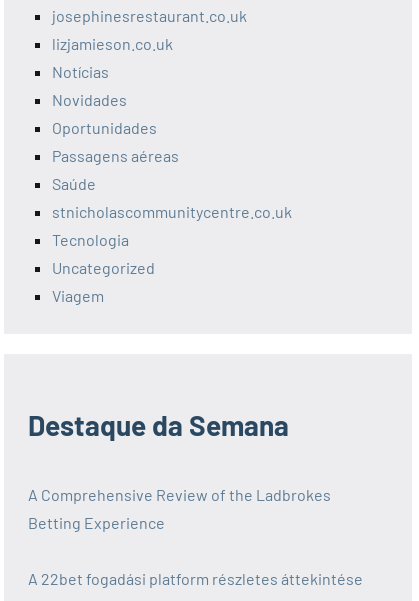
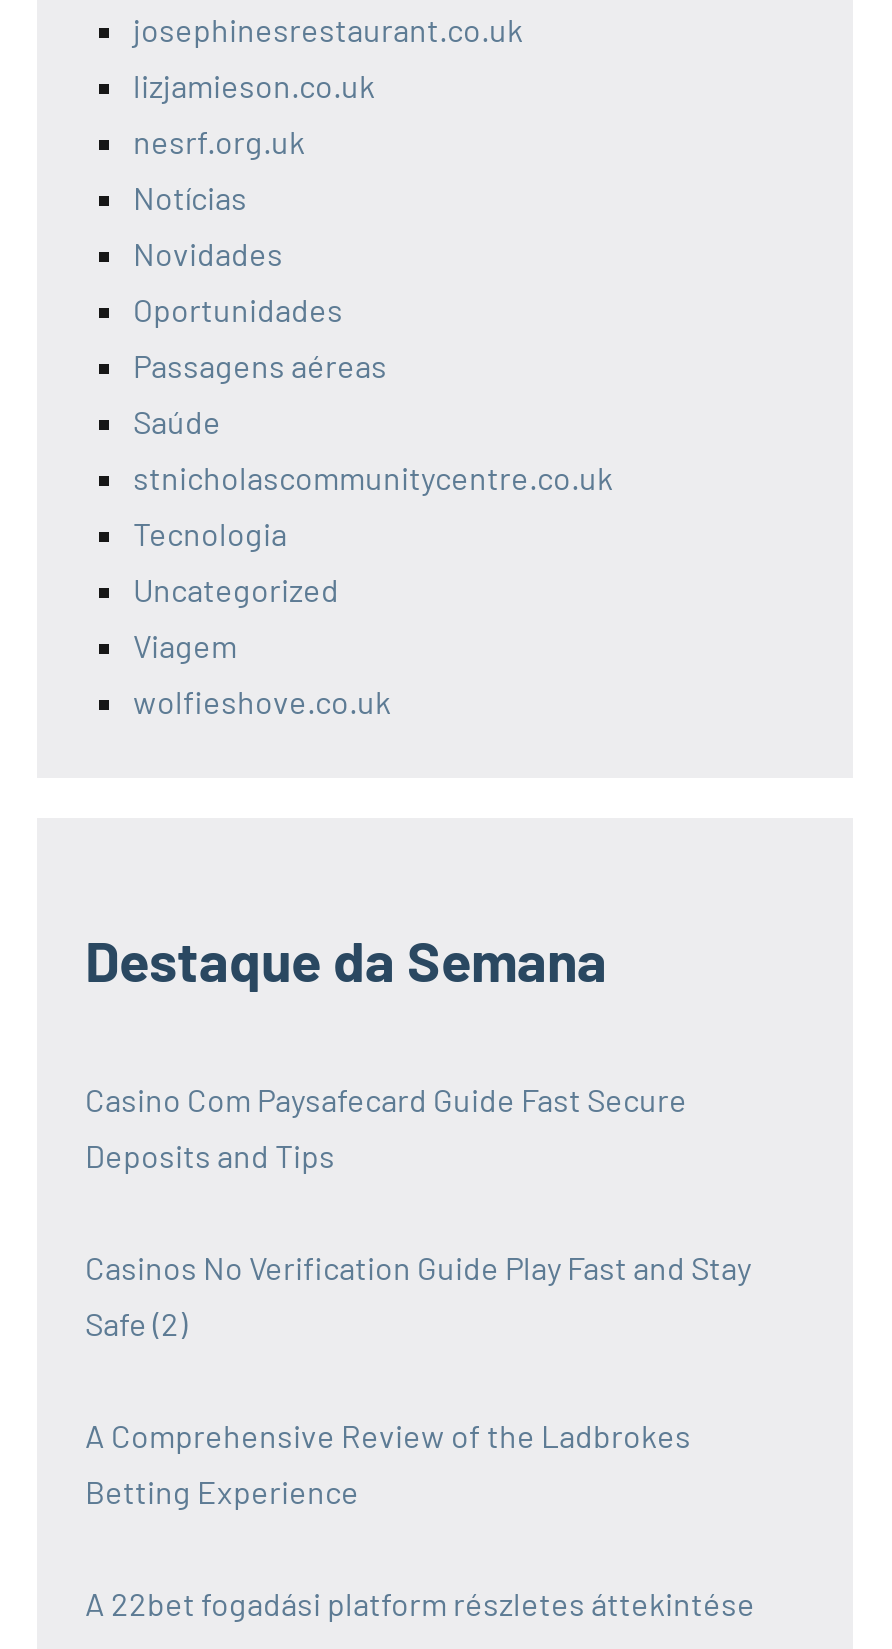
+ nesrf.org.uk

+ wolfieshove.co.uk

+ Casino Com Paysafecard Guide Fast Secure
+ Deposits and Tips
+ Casinos No Verification Guide Play Fast and Stay
+ Safe (2)
